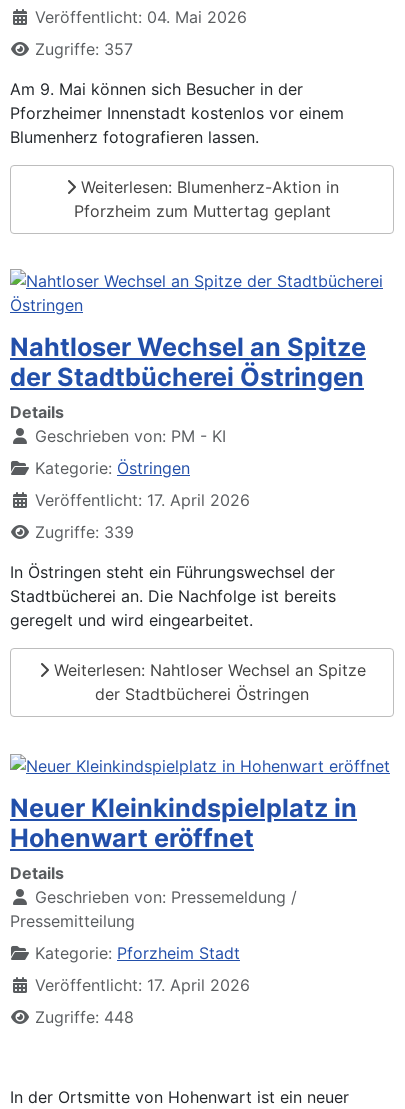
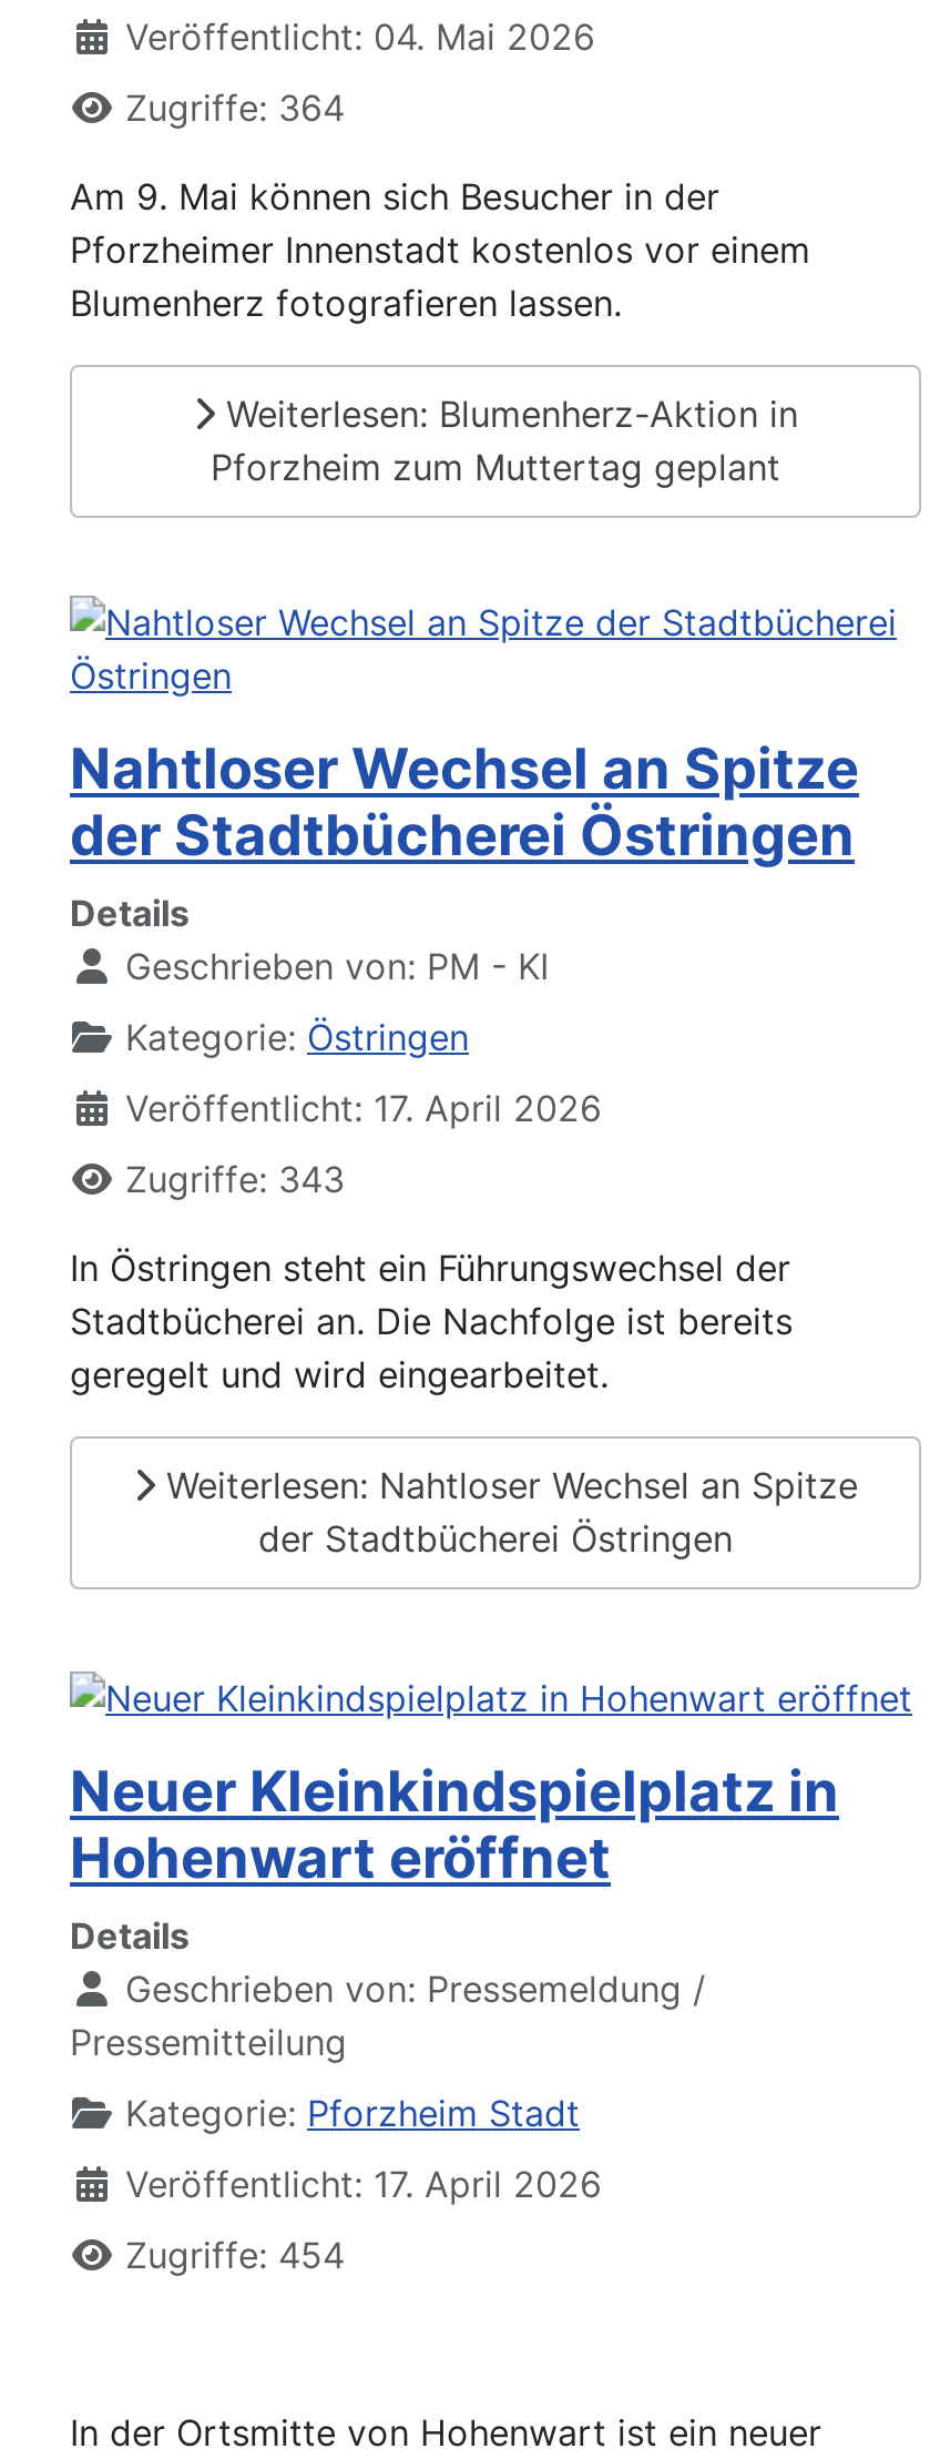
- Zugriffe: 357
+ Zugriffe: 364

- Zugriffe: 339
+ Zugriffe: 343

- Zugriffe: 448
+ Zugriffe: 454
